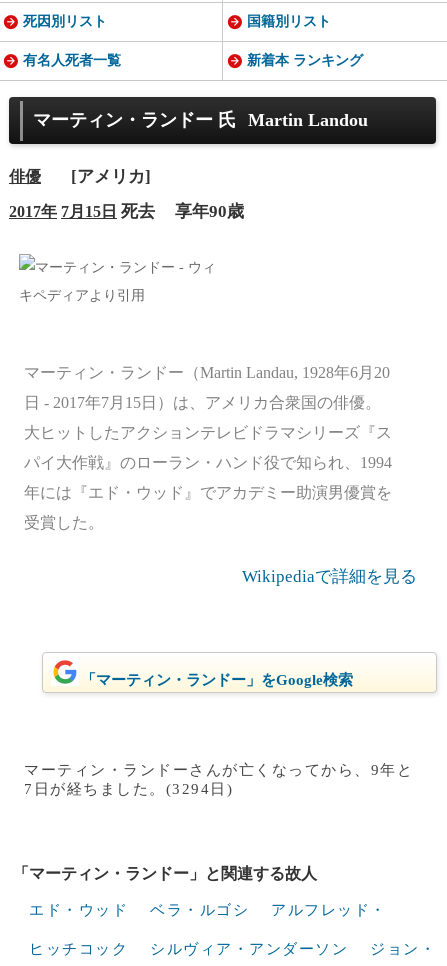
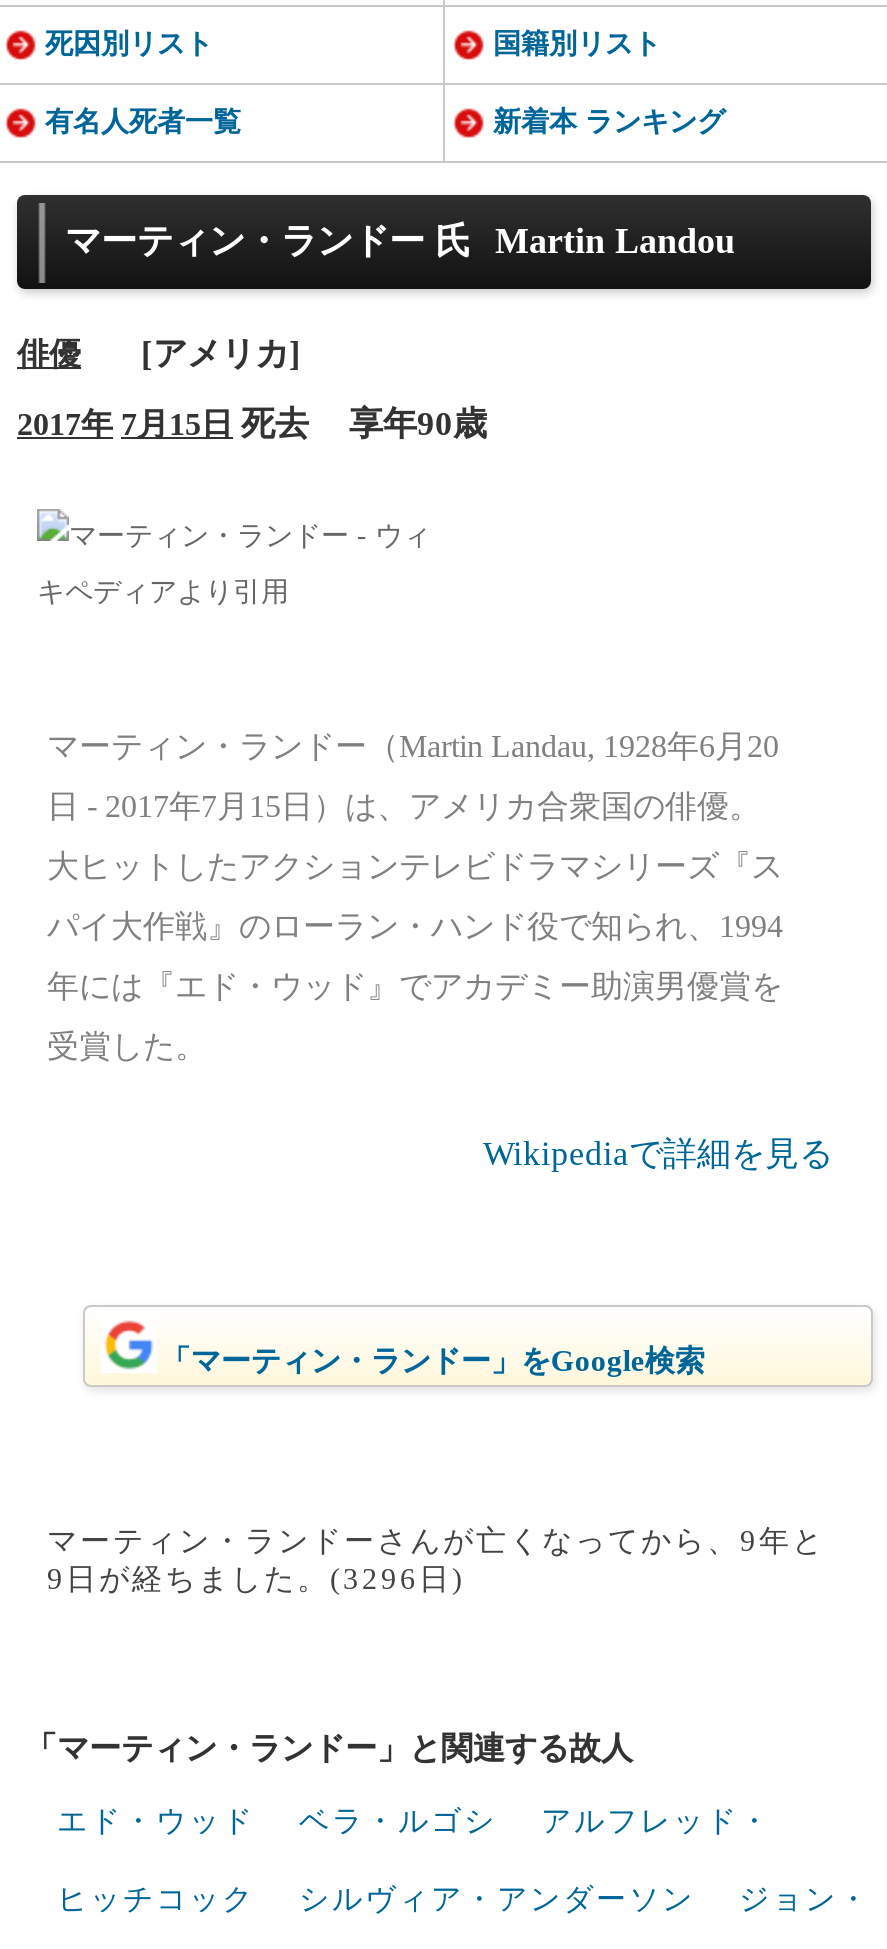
- 7日が経ちました。(3294日)
+ 9日が経ちました。(3296日)
